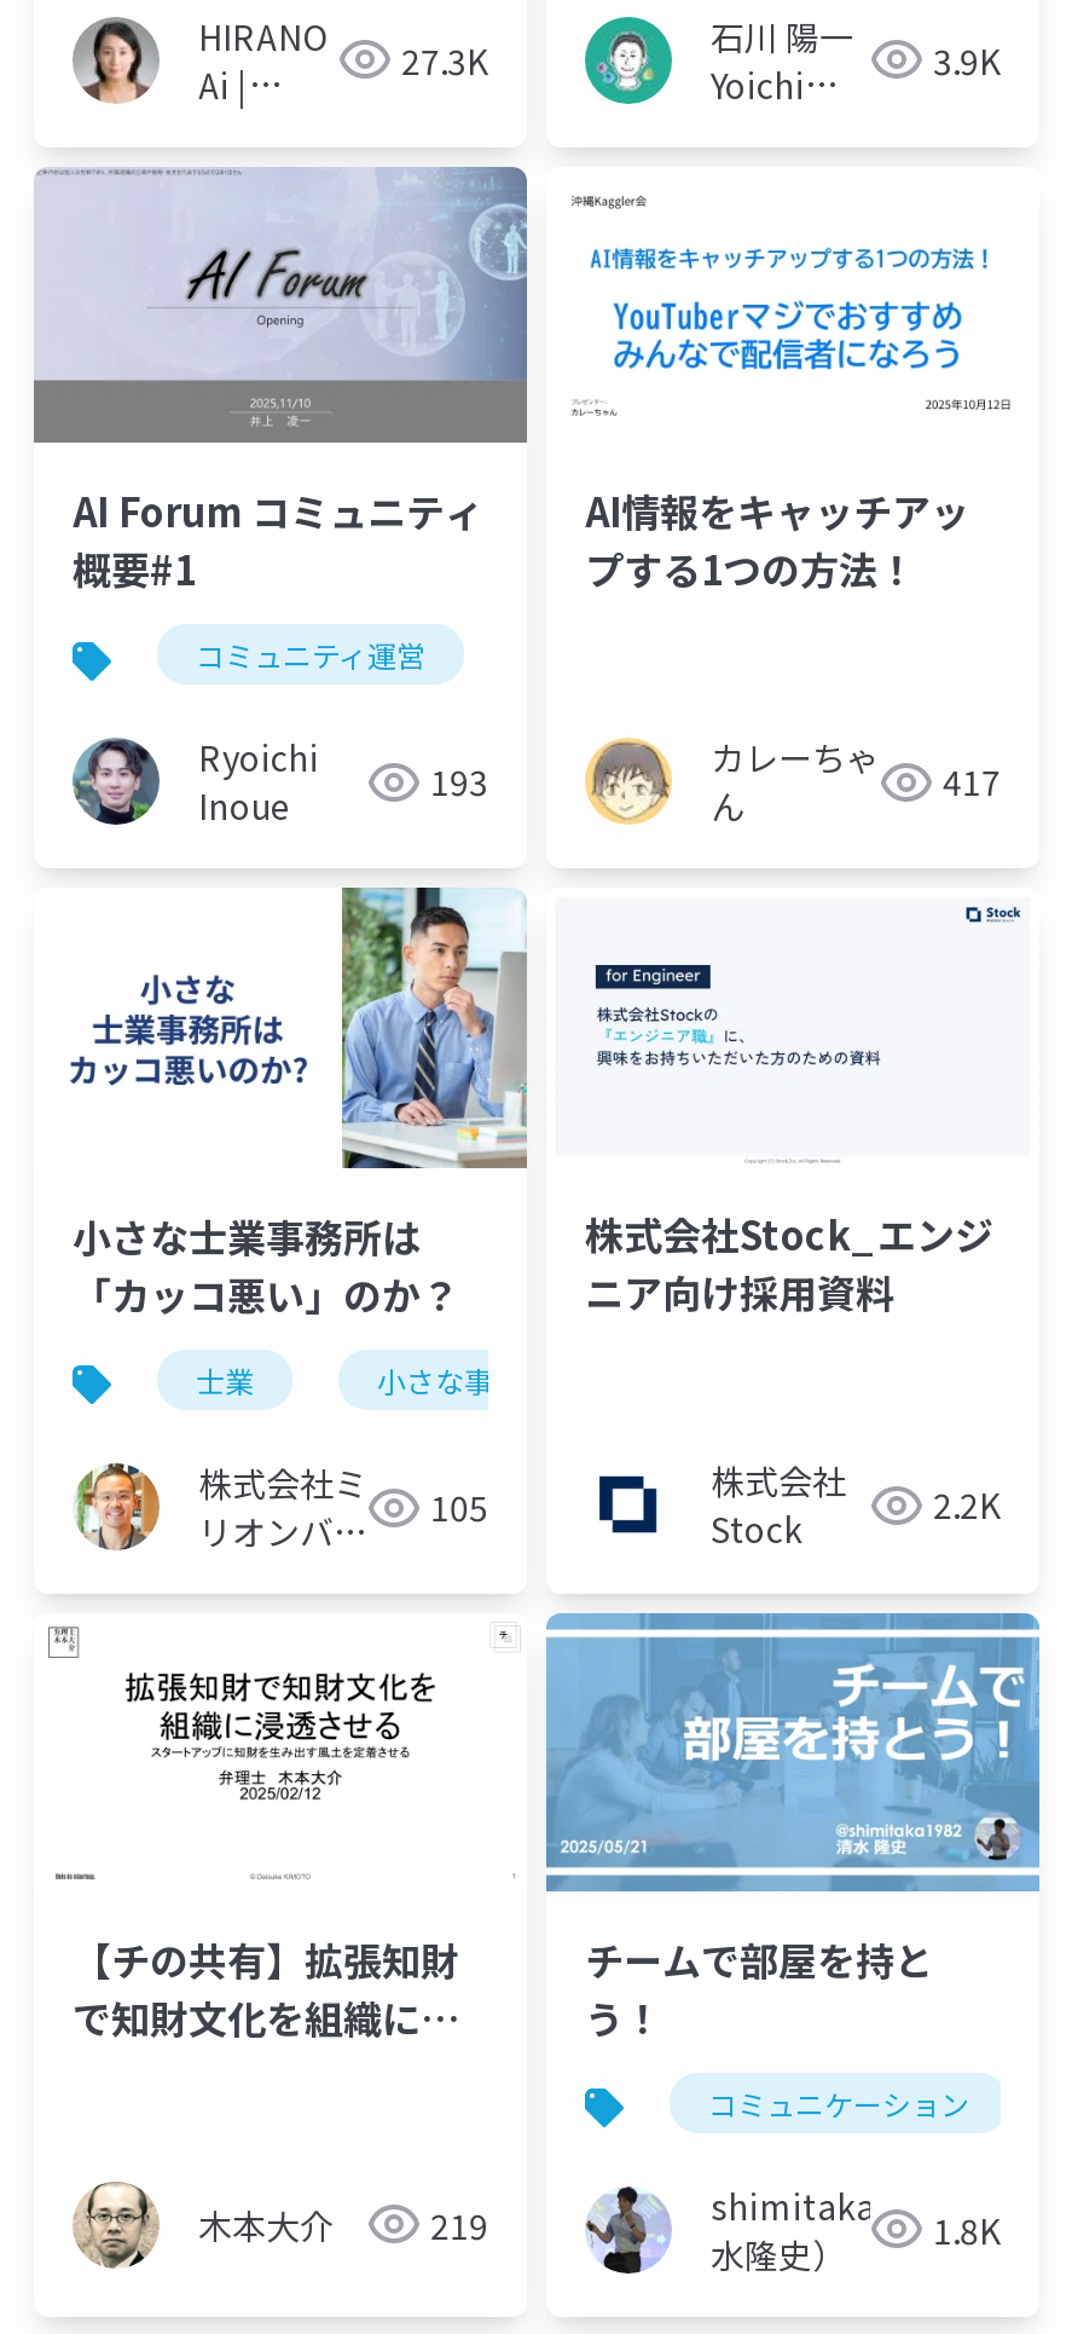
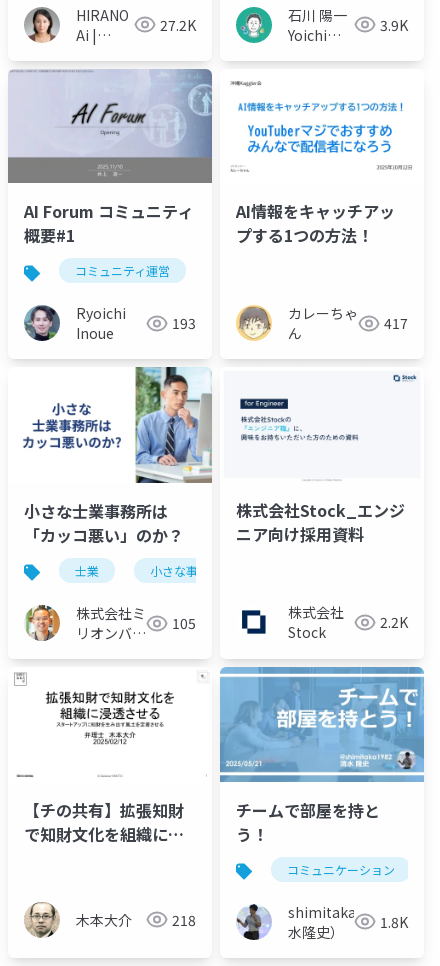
- HIRANO 27.3K
+ HIRANO 27.2K

- 木本大介 219
+ 木本大介 218
